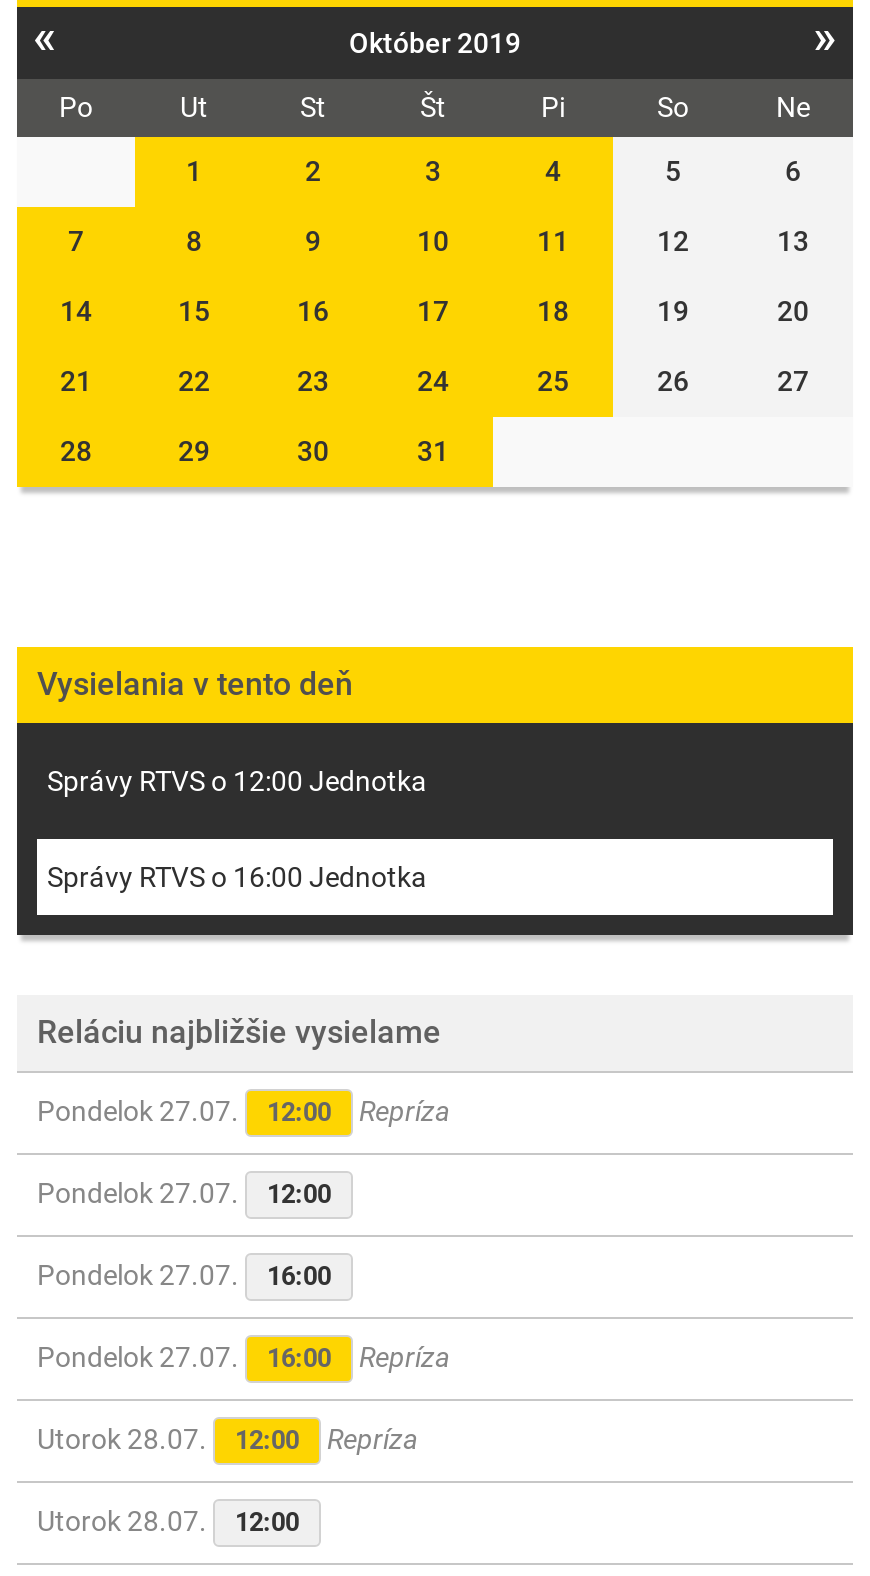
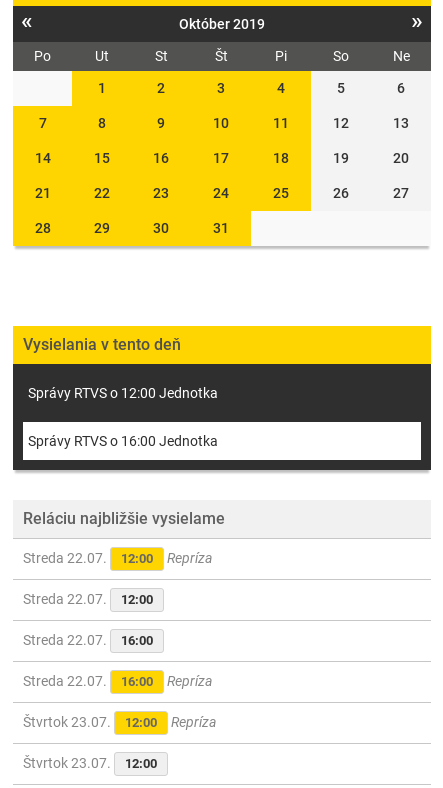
- Pondelok 27.07. 12:00 Repríza
+ Streda 22.07. 12:00 Repríza

- Pondelok 27.07. 12:00
+ Streda 22.07. 12:00

- Pondelok 27.07. 16:00
+ Streda 22.07. 16:00

- Pondelok 27.07. 16:00 Repríza
+ Streda 22.07. 16:00 Repríza

- Utorok 28.07. 12:00 Repríza
+ Štvrtok 23.07. 12:00 Repríza

- Utorok 28.07. 12:00
+ Štvrtok 23.07. 12:00
